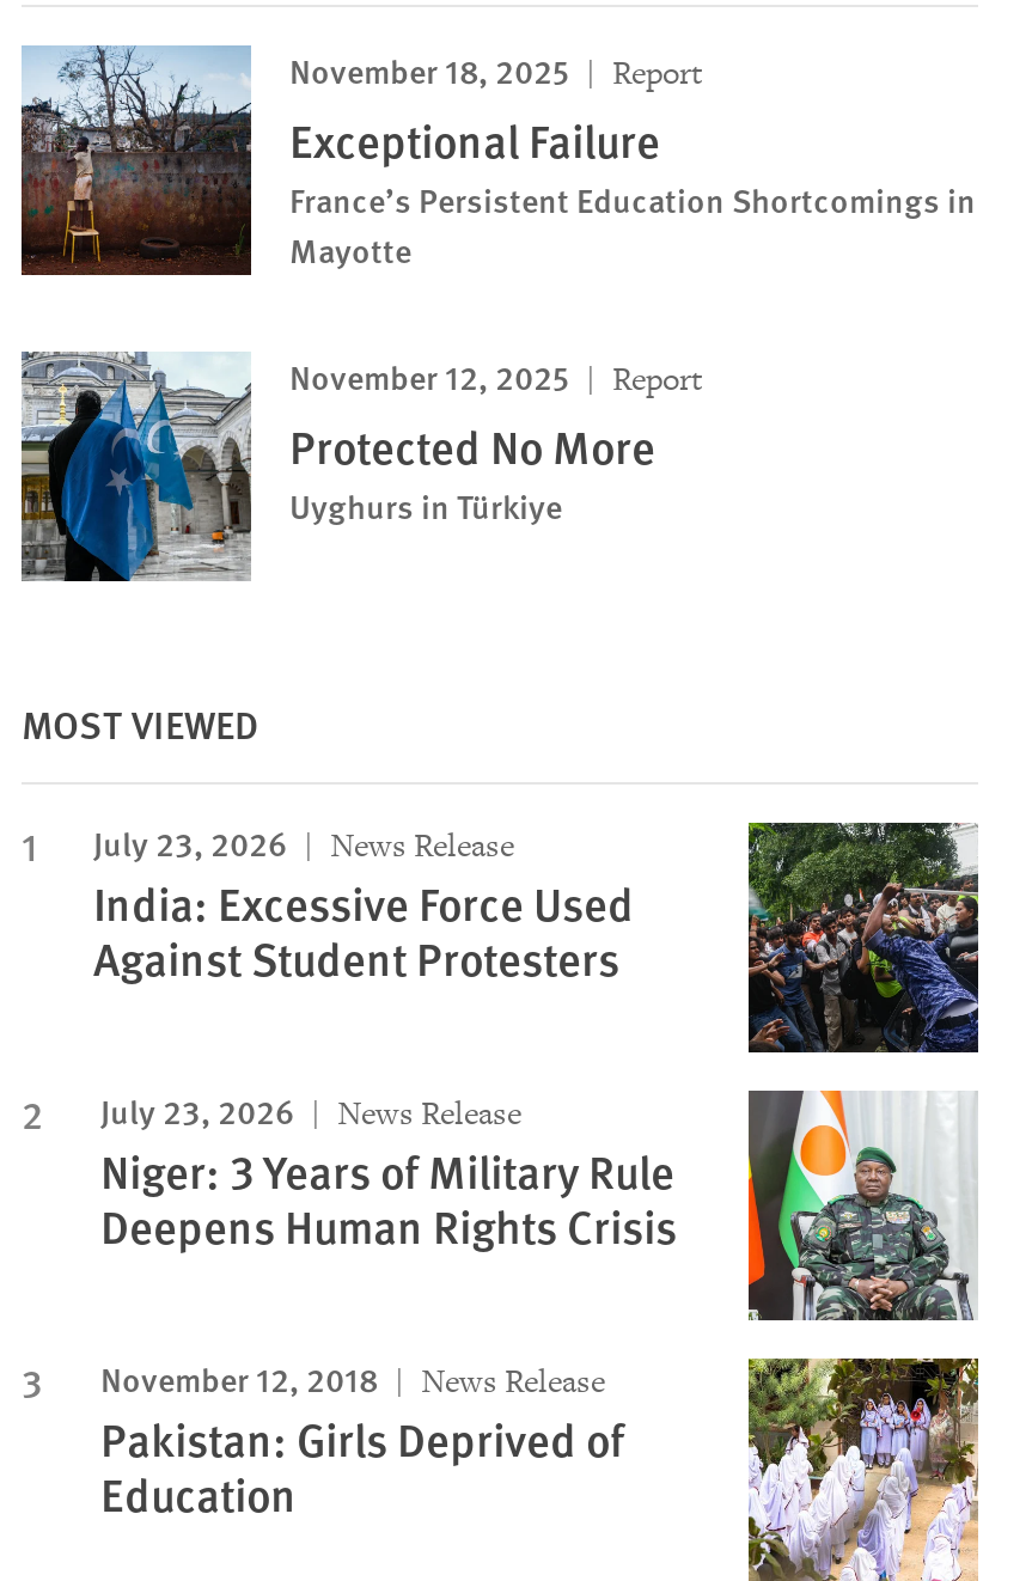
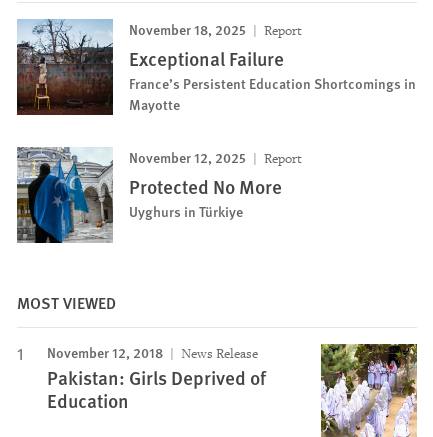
- [image]
- July 23, 2026
- News Release
- India: Excessive Force Used
- Against Student Protesters
- July 23, 2026
- News Release
- Niger: 3 Years of Military Rule
- Deepens Human Rights Crisis

- [image]
